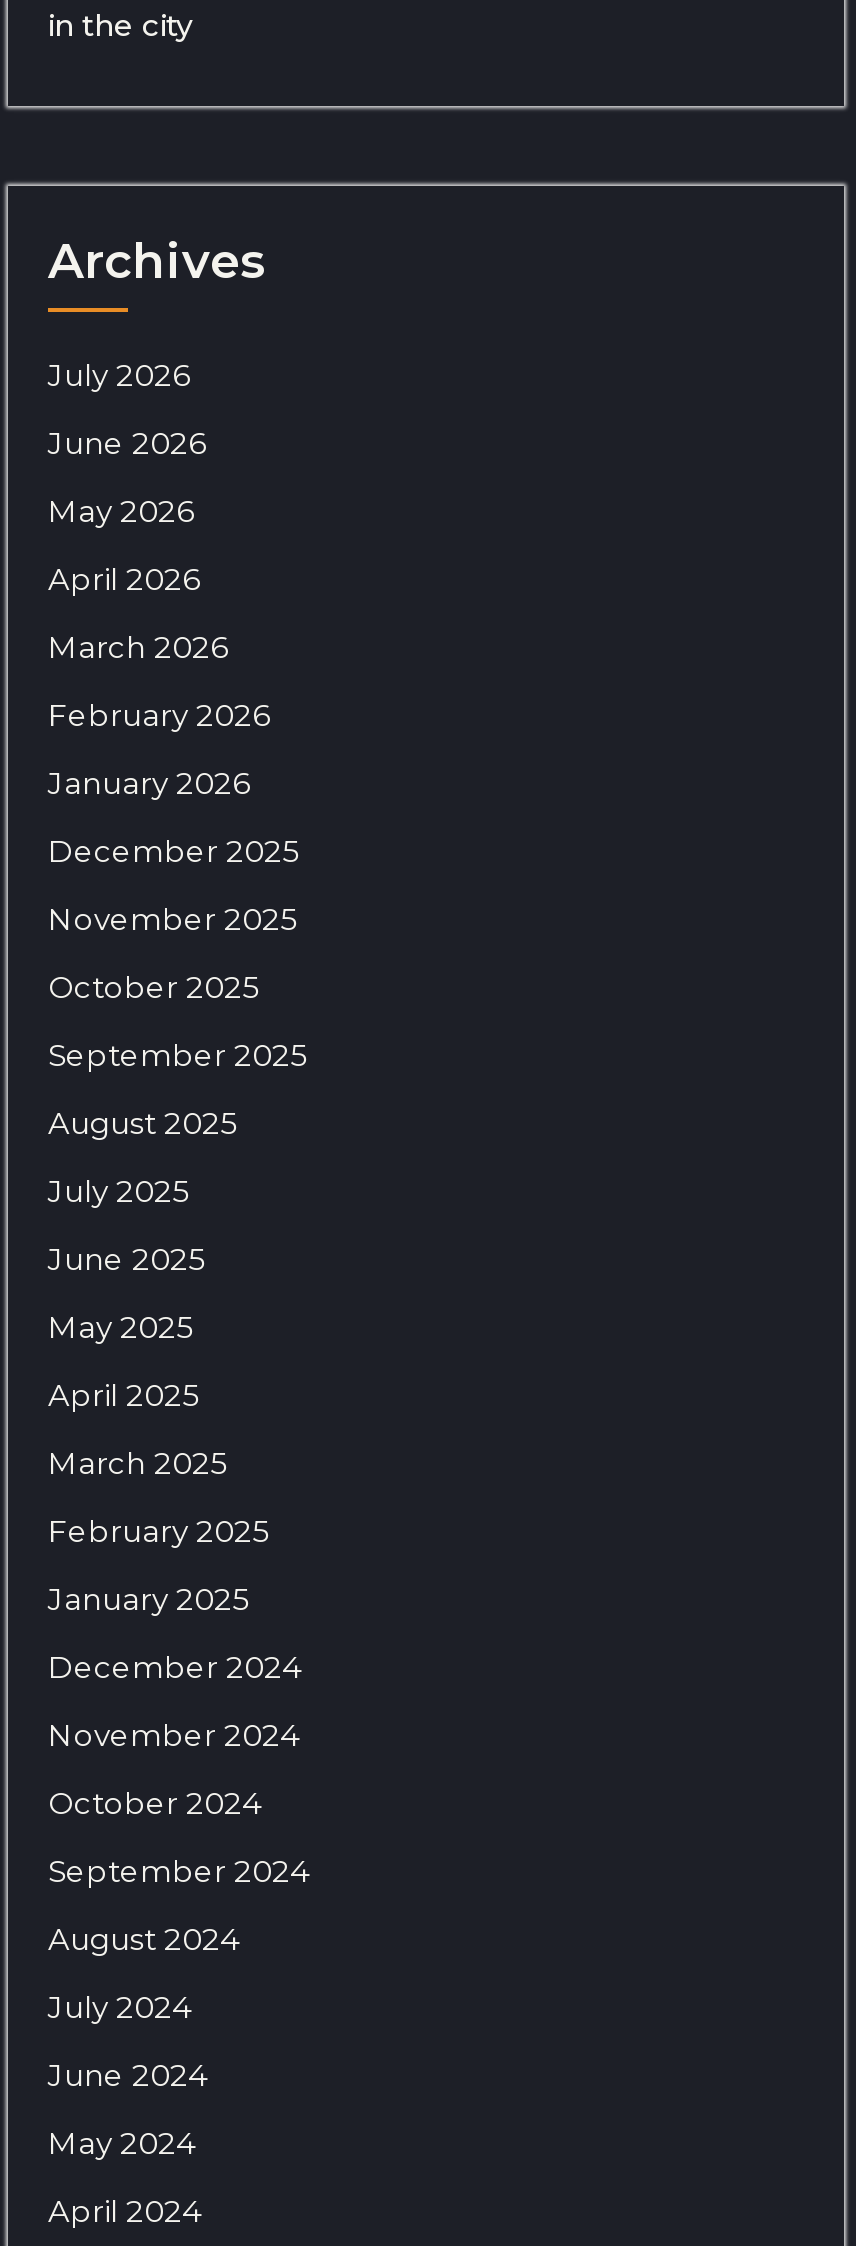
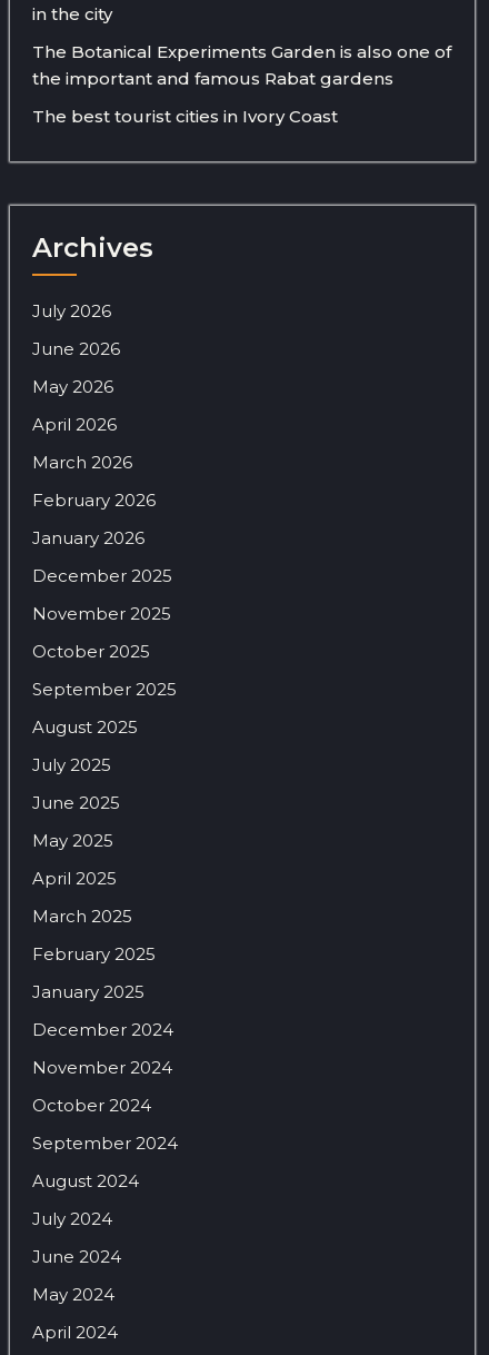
+ The Botanical Experiments Garden is also one of
+ the important and famous Rabat gardens
+ The best tourist cities in Ivory Coast
